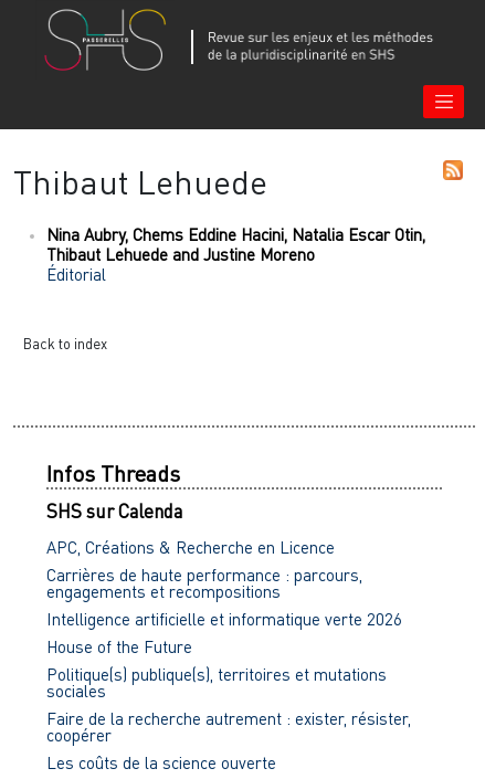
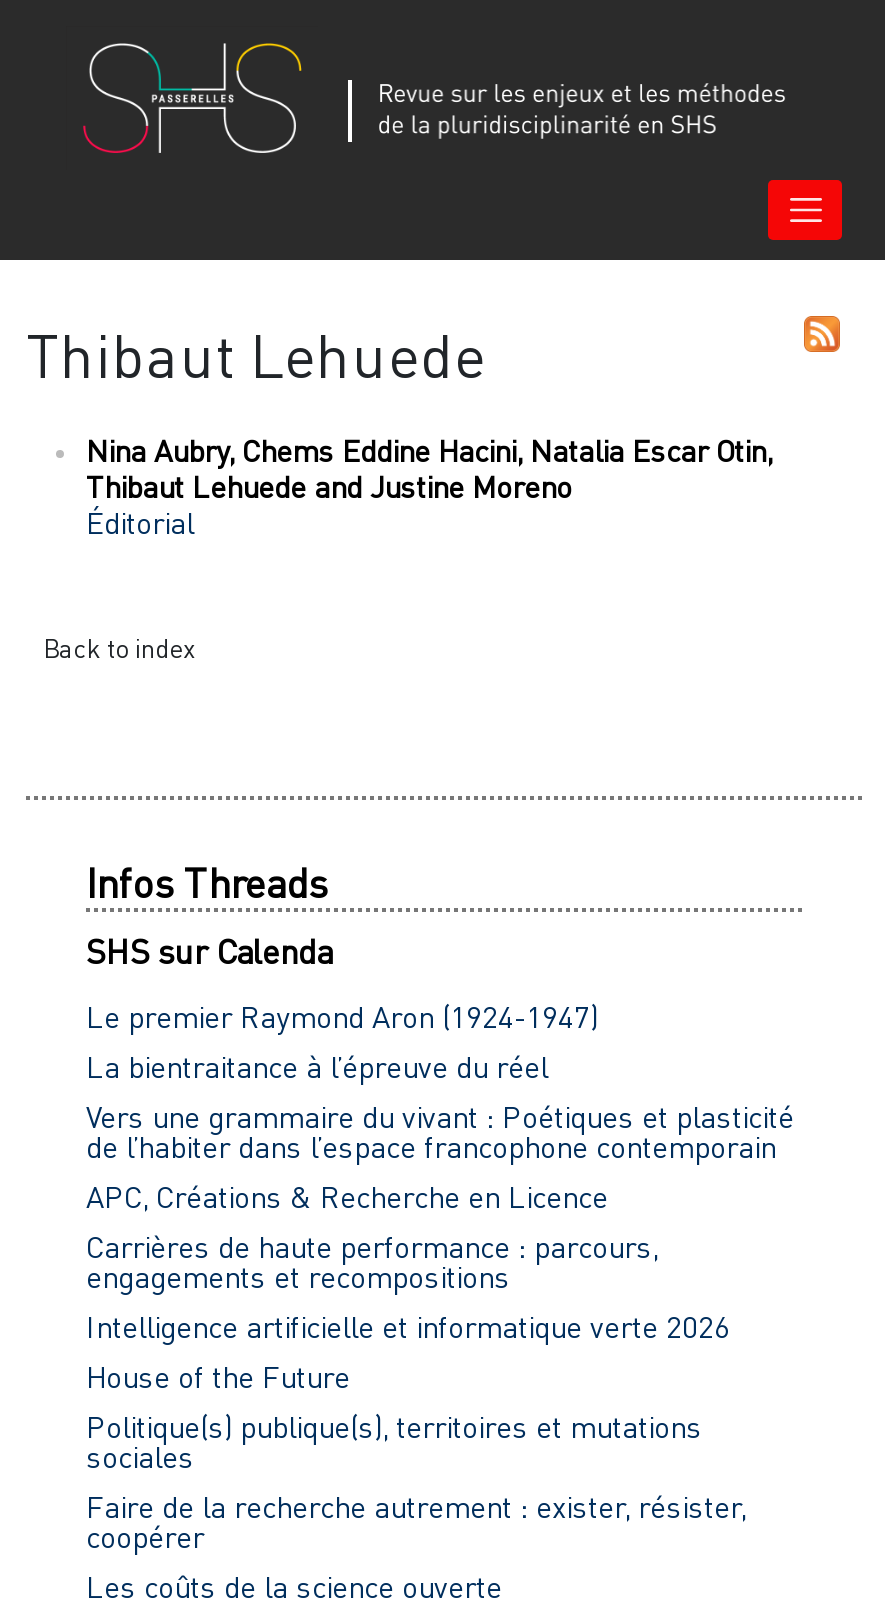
+ Le premier Raymond Aron (1924-1947)
+ La bientraitance à l’épreuve du réel
+ Vers une grammaire du vivant : Poétiques et plasticité
+ de l’habiter dans l’espace francophone contemporain
